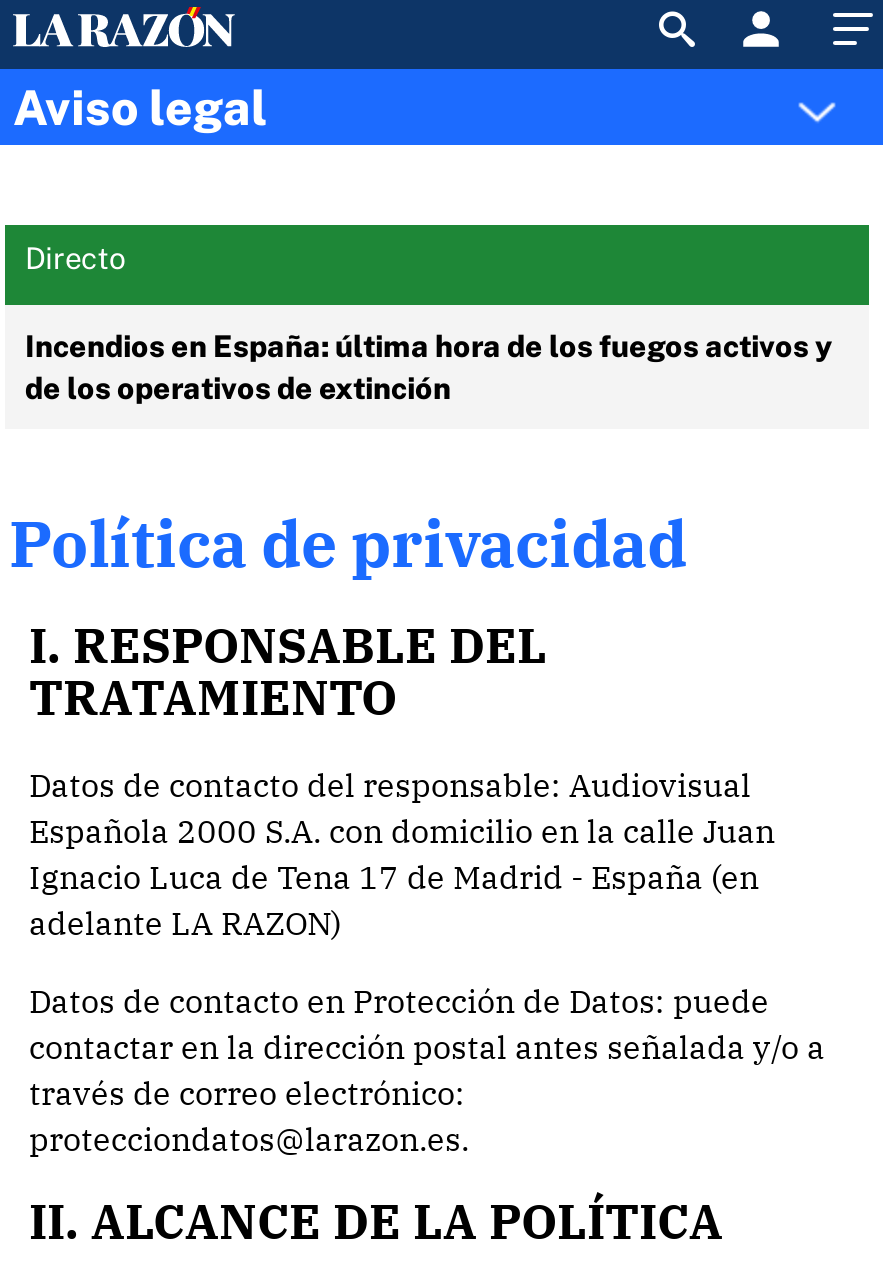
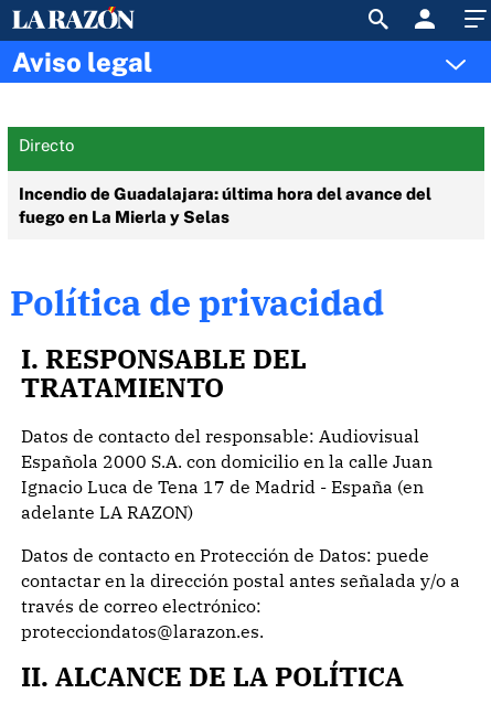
- Incendios en España: última hora de los fuegos activos y
- de los operativos de extinción
+ Incendio de Guadalajara: última hora del avance del
+ fuego en La Mierla y Selas
